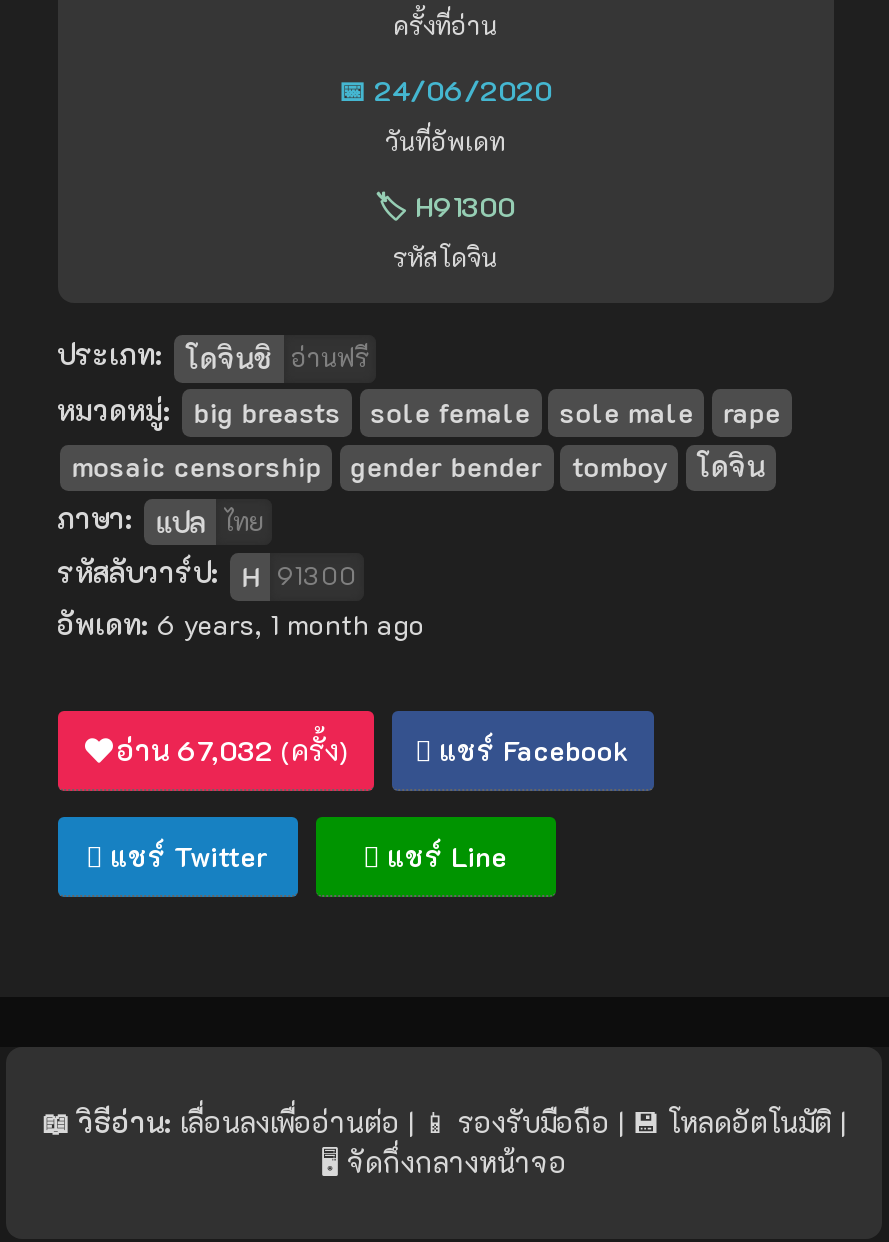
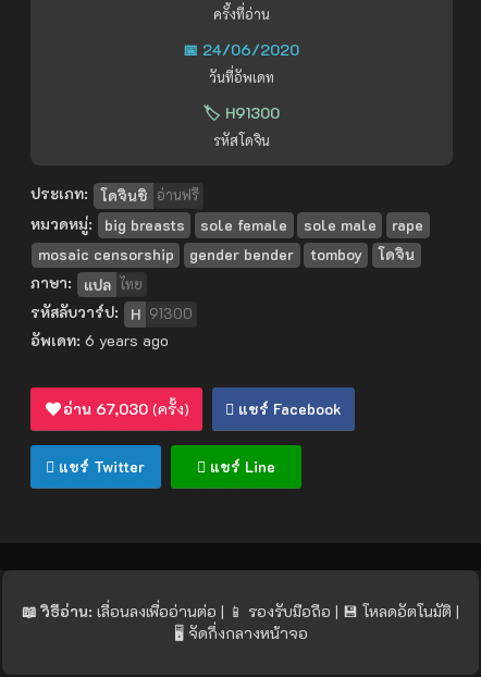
- อัพเดท: 6 years, 1 month ago
+ อัพเดท: 6 years ago

- อ่าน67,032 (ครั้ง)
+ อ่าน67,030 (ครั้ง)
